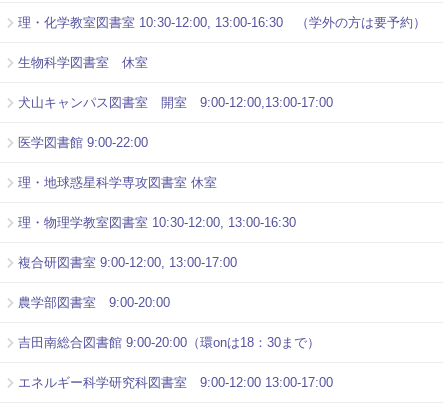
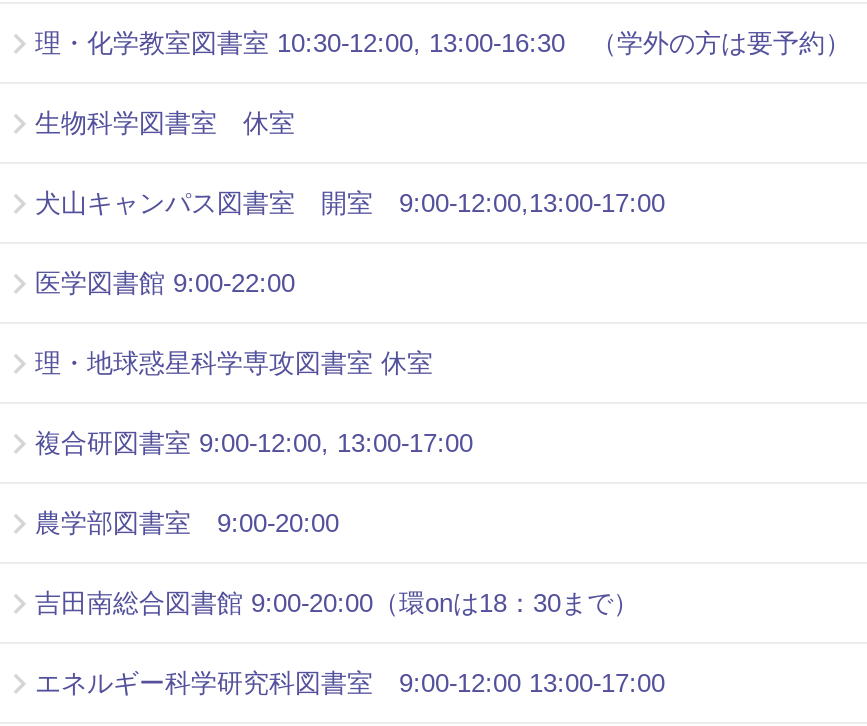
- 理・物理学教室図書室 10:30-12:00, 13:00-16:30
